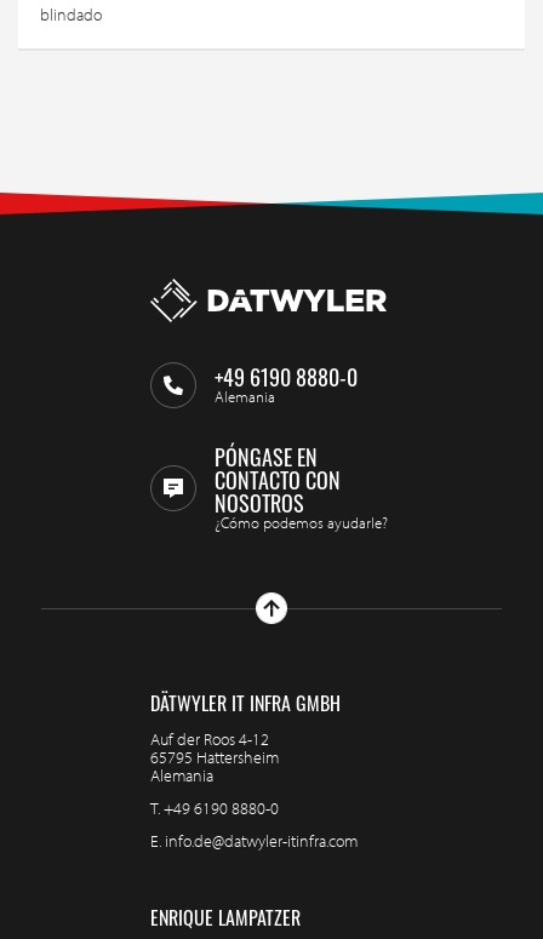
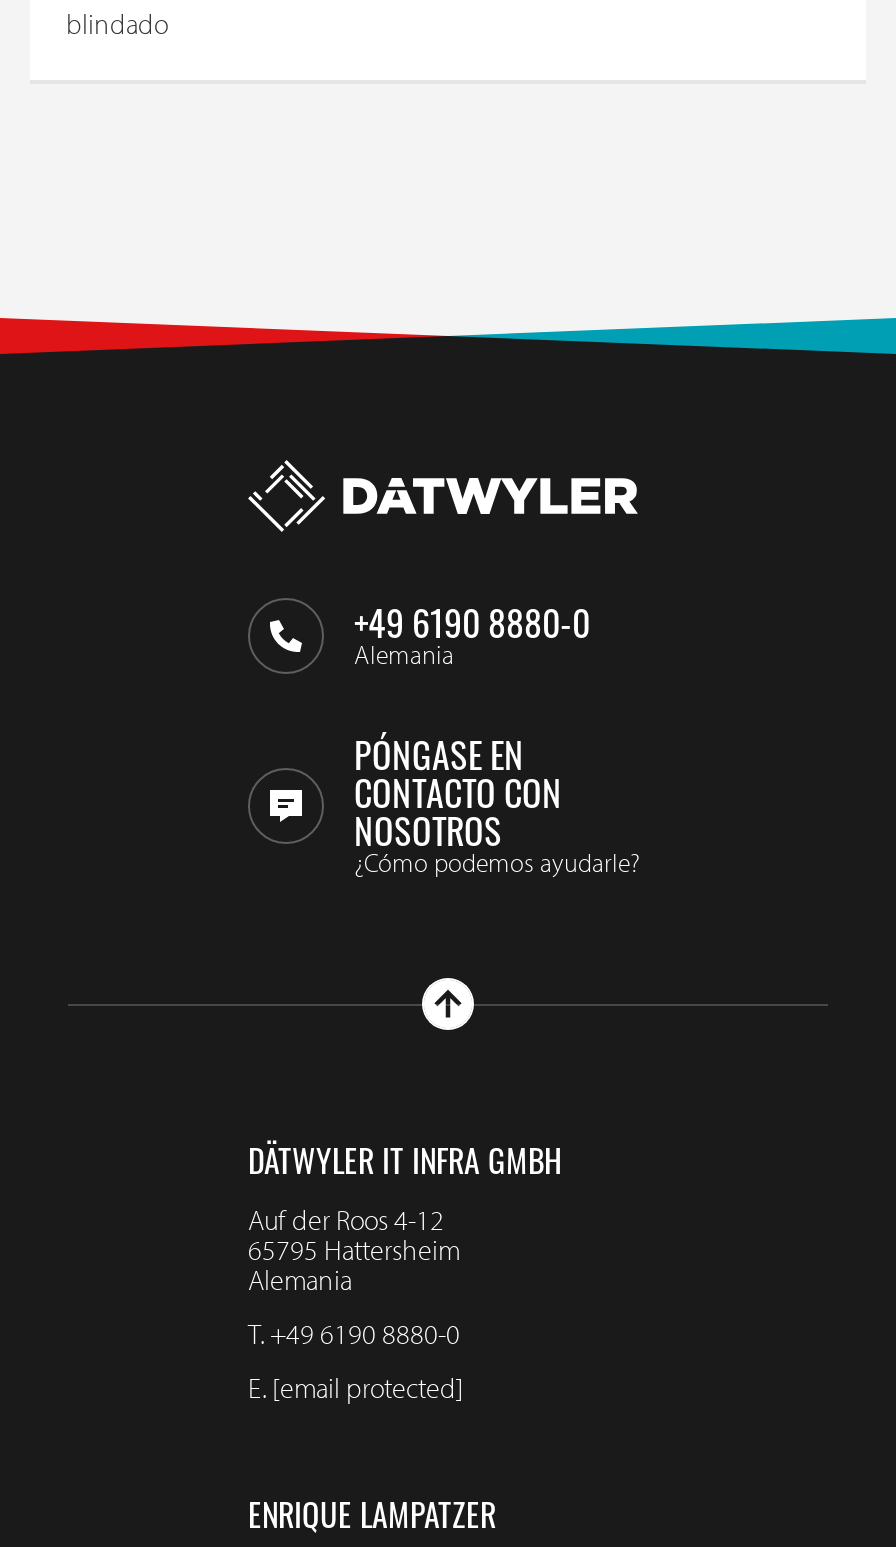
- E. info.de@datwyler-itinfra.com
+ E. [email protected]
